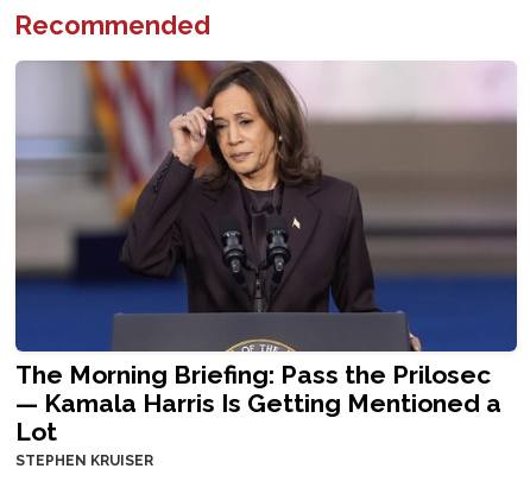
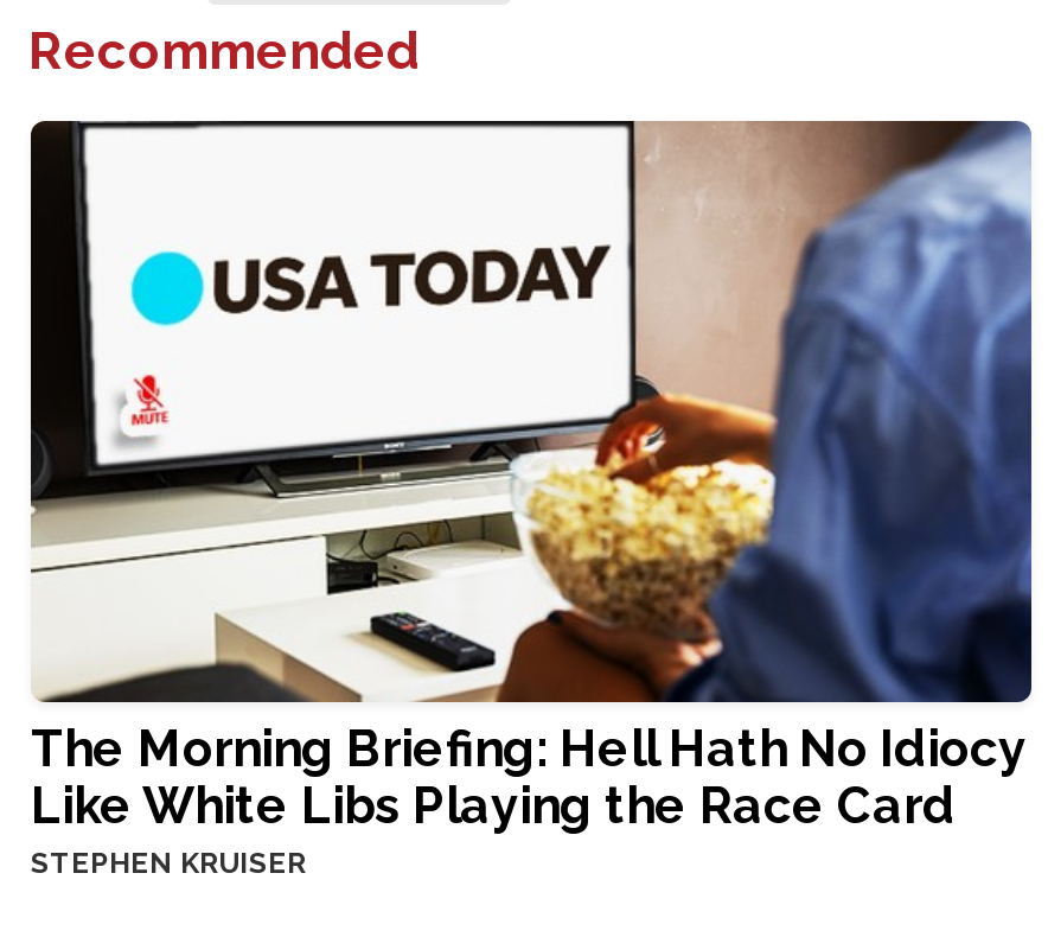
- [image]
- The Morning Briefing: Pass the Prilosec
- — Kamala Harris Is Getting Mentioned a
- Lot
+ [image]
+ The Morning Briefing: Hell Hath No Idiocy
+ Like White Libs Playing the Race Card
